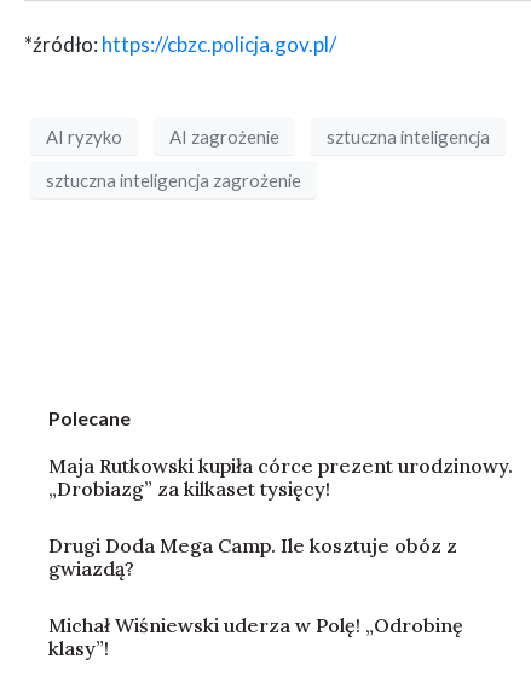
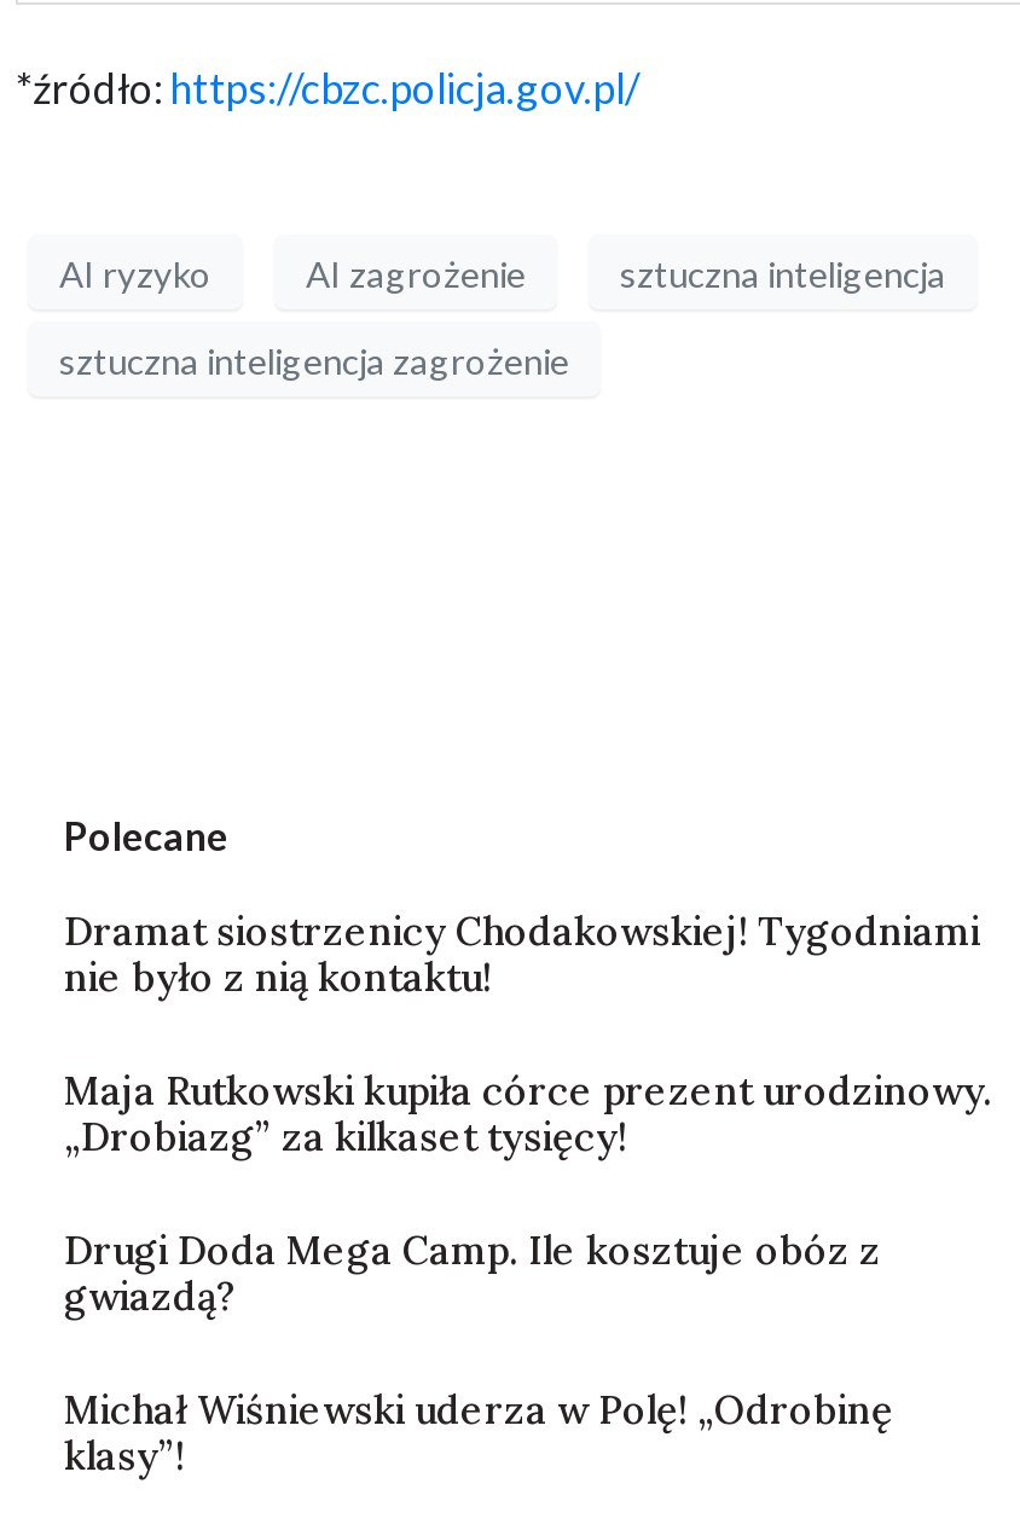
+ Dramat siostrzenicy Chodakowskiej! Tygodniami
+ nie było z nią kontaktu!
